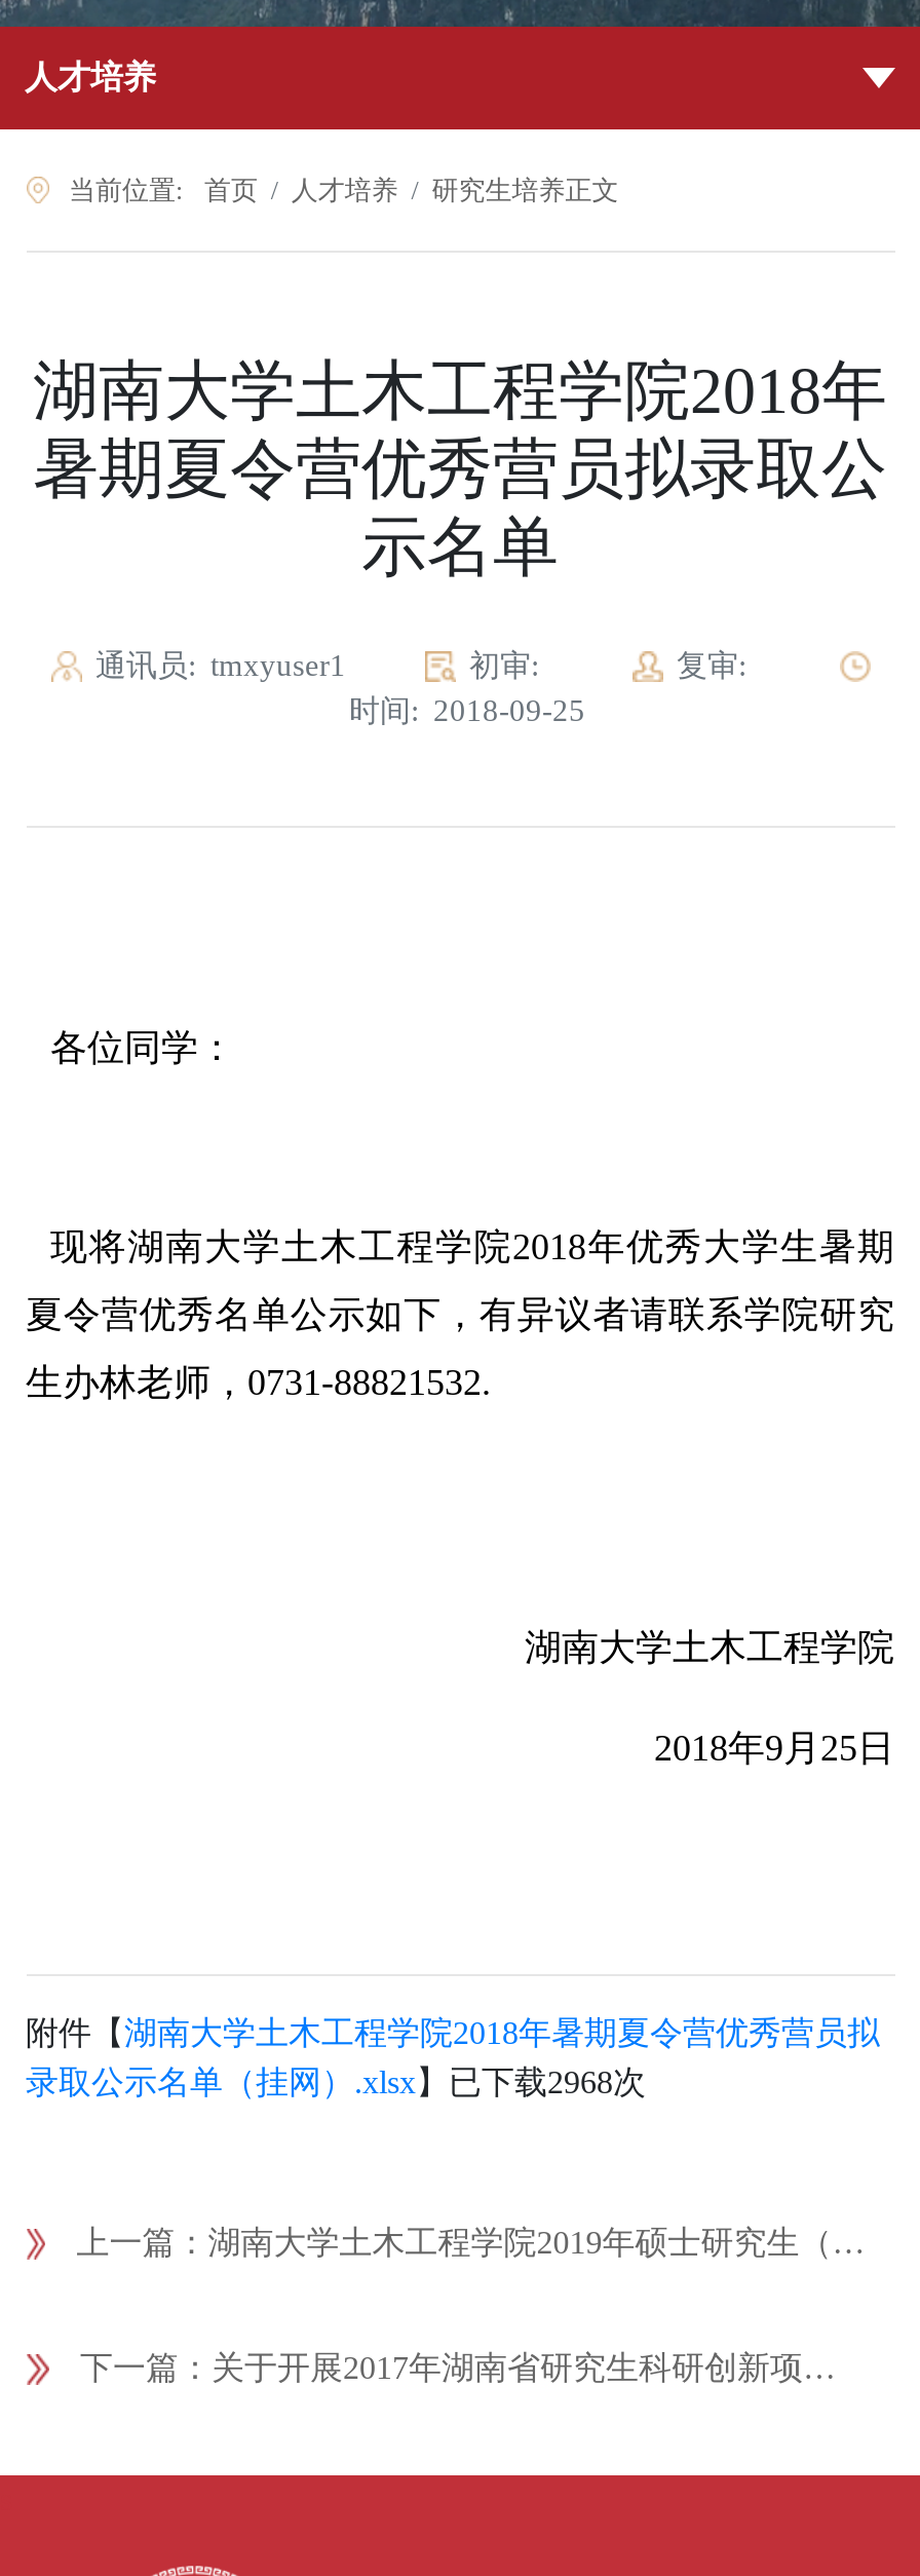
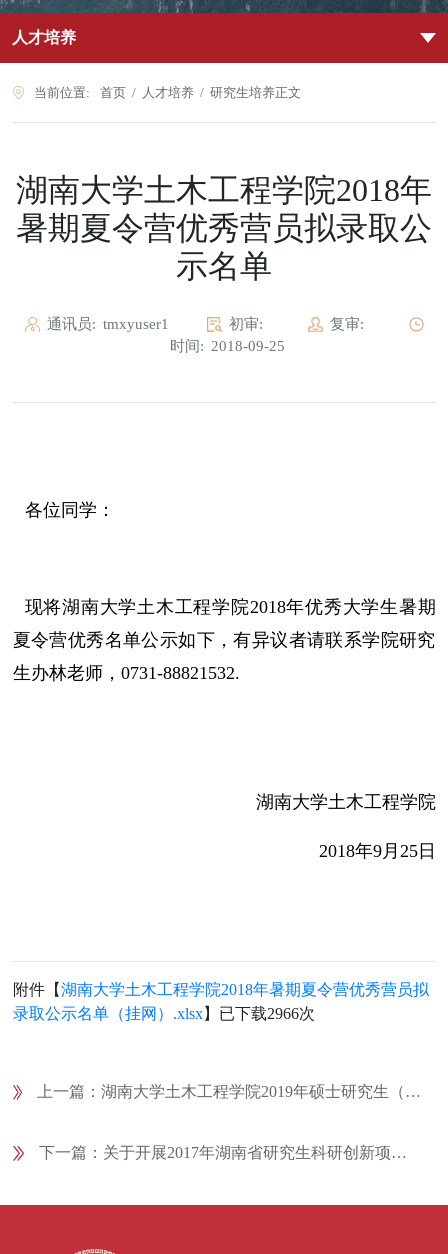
- 录取公示名单（挂网）.xlsx】已下载2968次
+ 录取公示名单（挂网）.xlsx】已下载2966次
